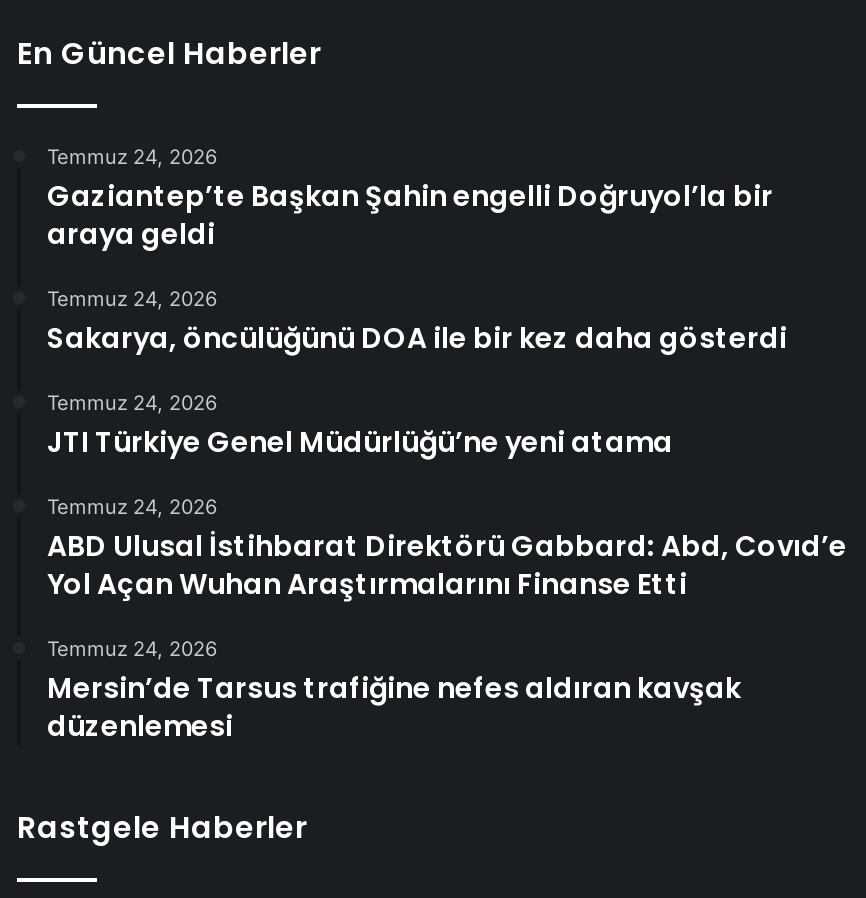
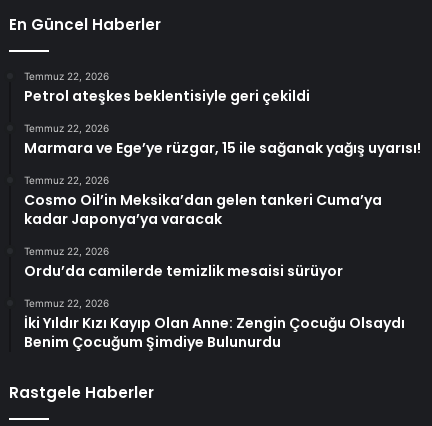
- Temmuz 24, 2026
- Gaziantep’te Başkan Şahin engelli Doğruyol’la bir
- araya geldi
+ Temmuz 22, 2026
+ Petrol ateşkes beklentisiyle geri çekildi

- Temmuz 24, 2026
- Sakarya, öncülüğünü DOA ile bir kez daha gösterdi
+ Temmuz 22, 2026
+ Marmara ve Ege’ye rüzgar, 15 ile sağanak yağış uyarısı!

- Temmuz 24, 2026
- JTI Türkiye Genel Müdürlüğü’ne yeni atama
+ Temmuz 22, 2026
+ Cosmo Oil’in Meksika’dan gelen tankeri Cuma’ya
+ kadar Japonya’ya varacak

- Temmuz 24, 2026
- ABD Ulusal İstihbarat Direktörü Gabbard: Abd, Covıd’e
- Yol Açan Wuhan Araştırmalarını Finanse Etti
+ Temmuz 22, 2026
+ Ordu’da camilerde temizlik mesaisi sürüyor

- Temmuz 24, 2026
- Mersin’de Tarsus trafiğine nefes aldıran kavşak
- düzenlemesi
+ Temmuz 22, 2026
+ İki Yıldır Kızı Kayıp Olan Anne: Zengin Çocuğu Olsaydı
+ Benim Çocuğum Şimdiye Bulunurdu
